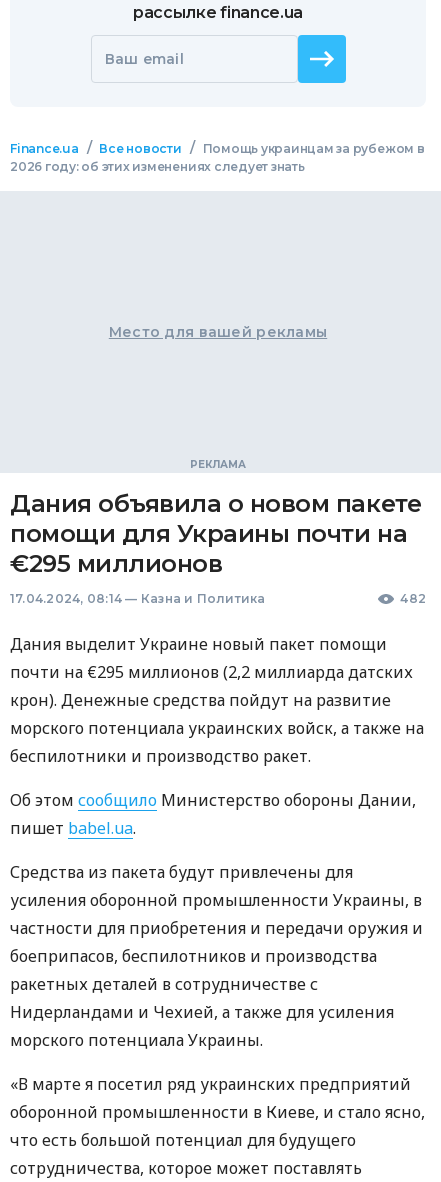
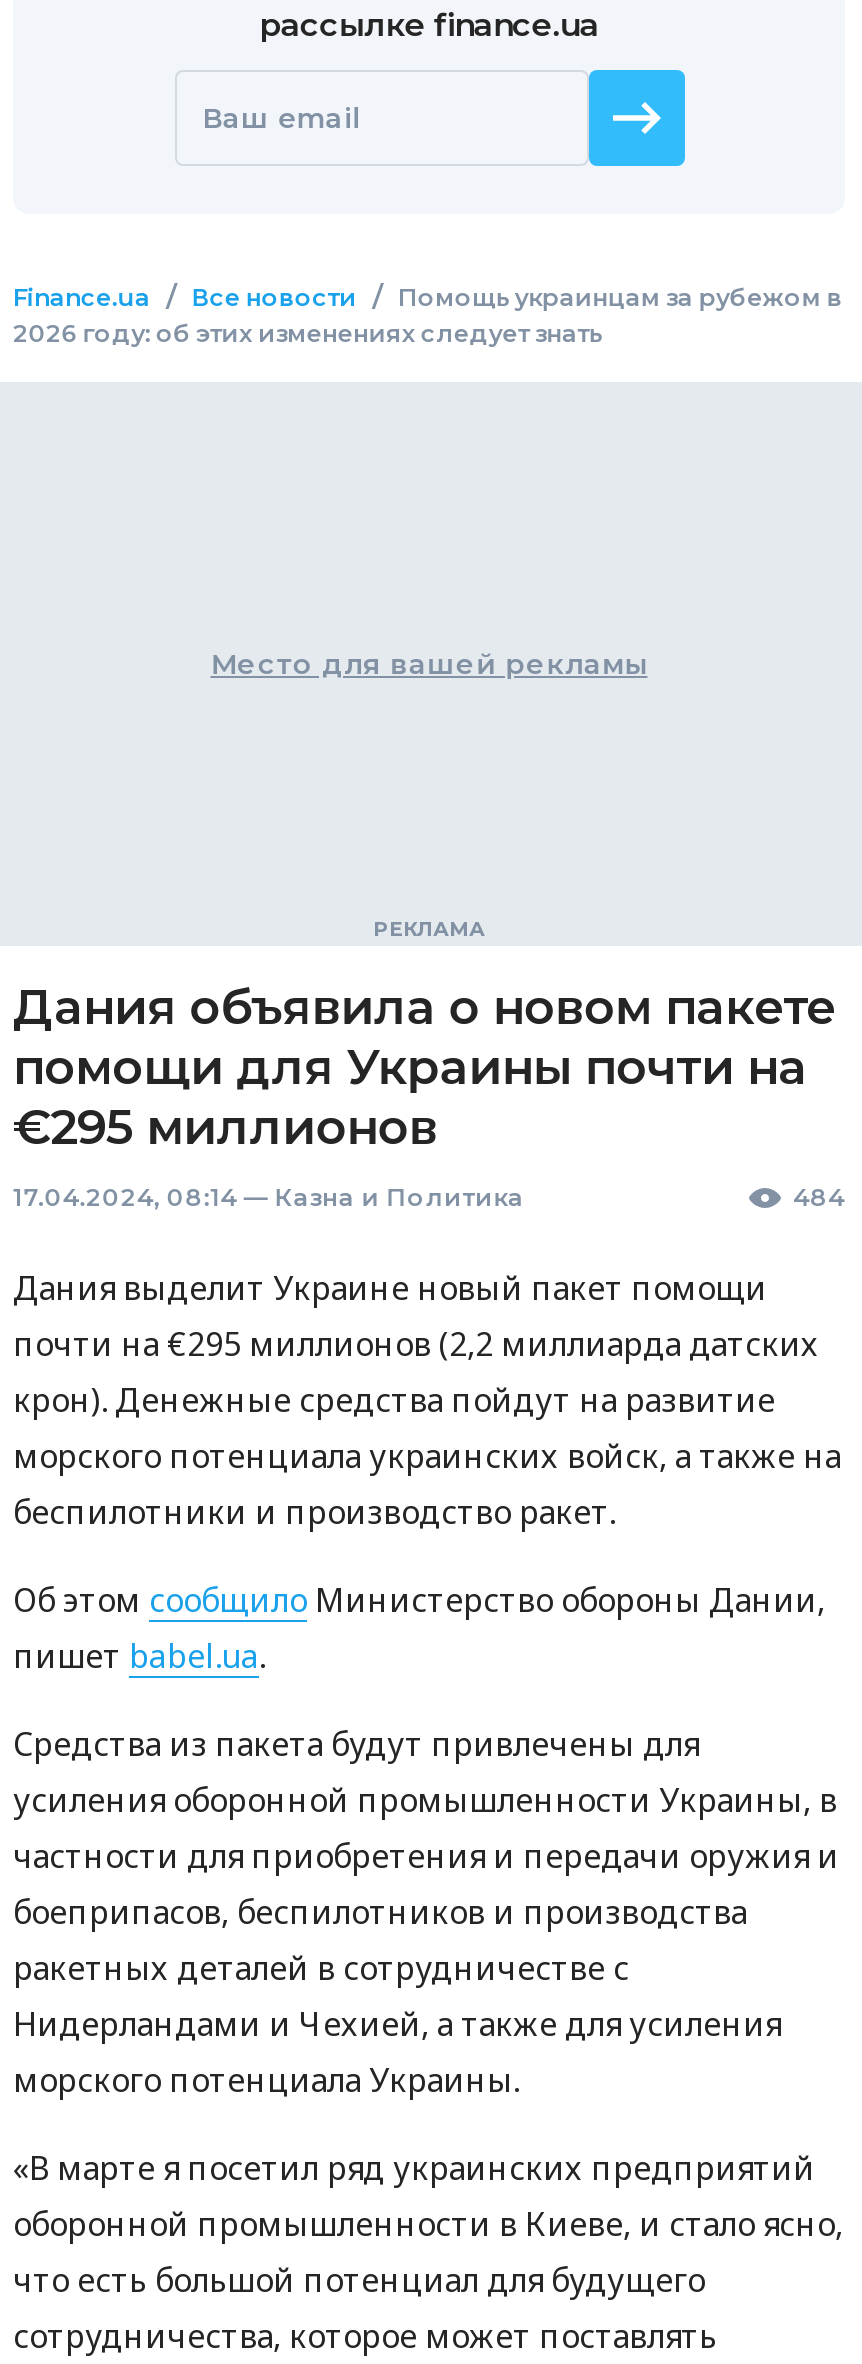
- 482
+ 484
